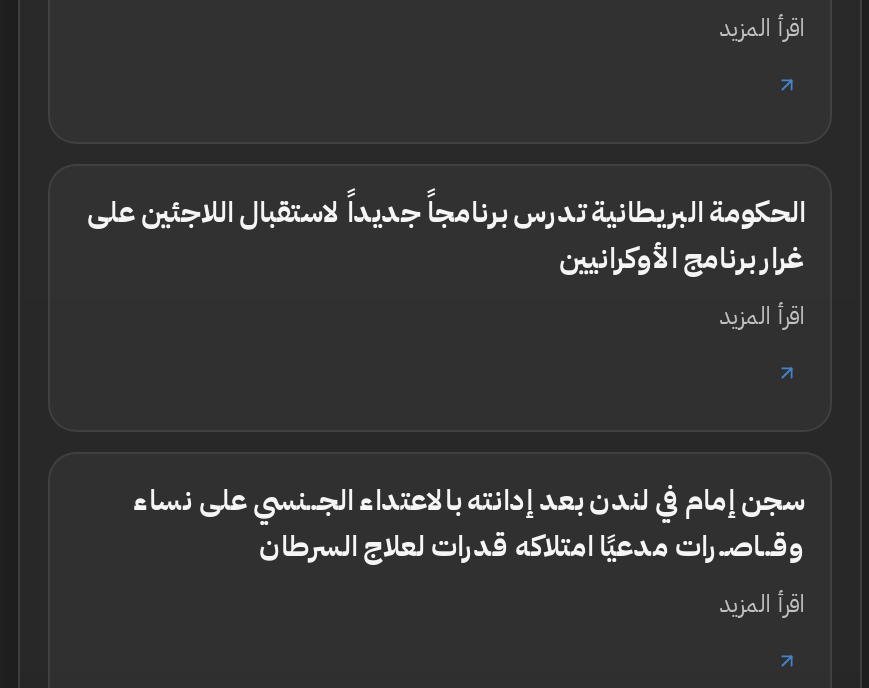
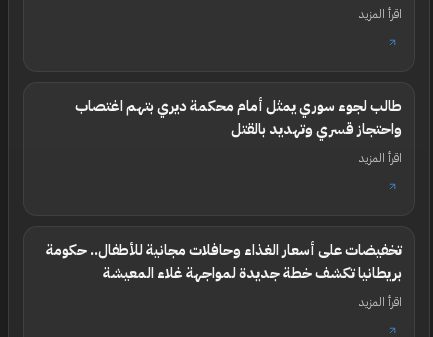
- الحكومة البريطانية تدرس برنامجاً جديداً لاستقبال اللاجئين على
- غرار برنامج الأوكرانيين
+ طالب لجوء سوري يمثل أمام محكمة ديري بتهم اغتصاب
+ واحتجاز قسري وتهديد بالقتل

- سجن إمام في لندن بعد إدانته بالاعتداء الجـ.ـنسي على نساء
- وقـ.ـاصـ.رات مدعيًا امتلاكه قدرات لعلاج السرطان
+ تخفيضات على أسعار الغذاء وحافلات مجانية للأطفال.. حكومة
+ بريطانيا تكشف خطة جديدة لمواجهة غلاء المعيشة
